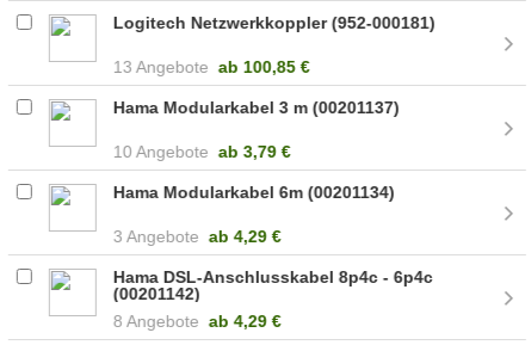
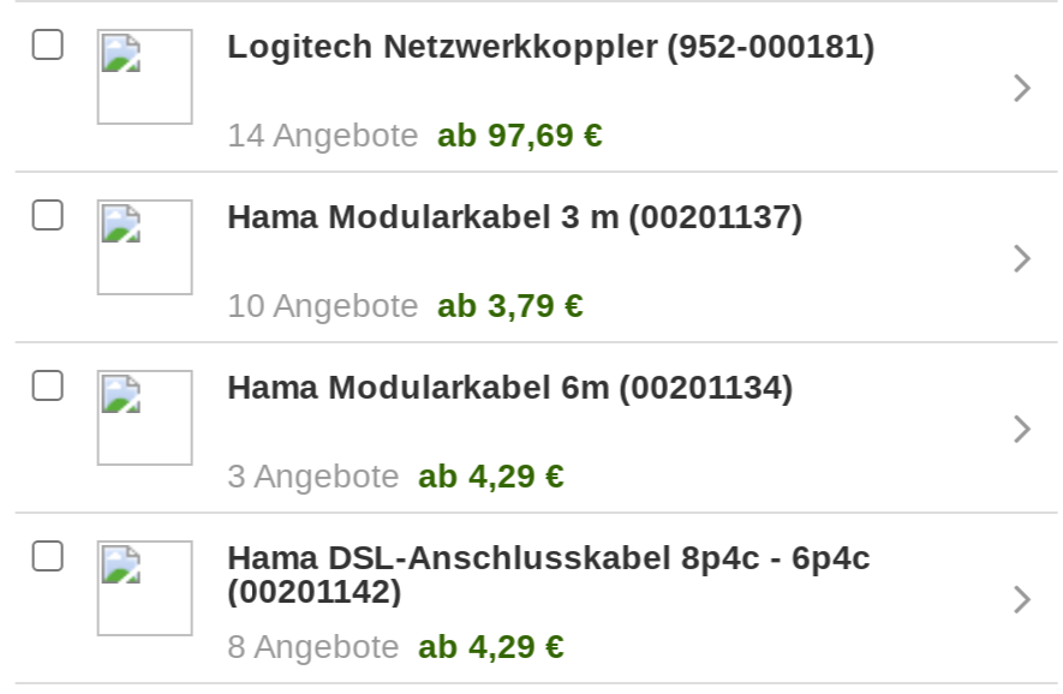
- 13 Angebote ab 100,85 €
+ 14 Angebote ab 97,69 €
